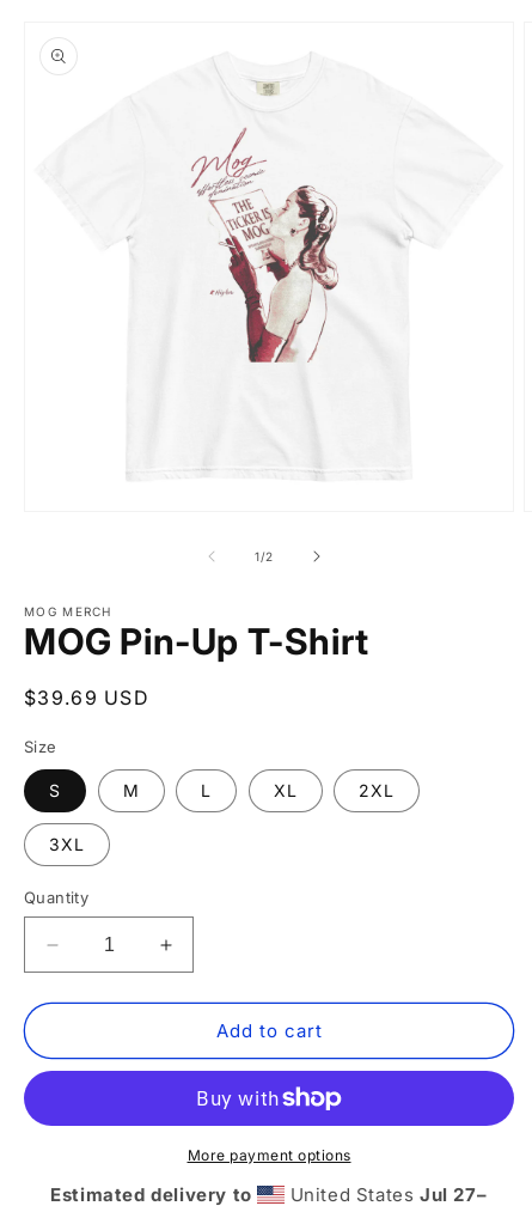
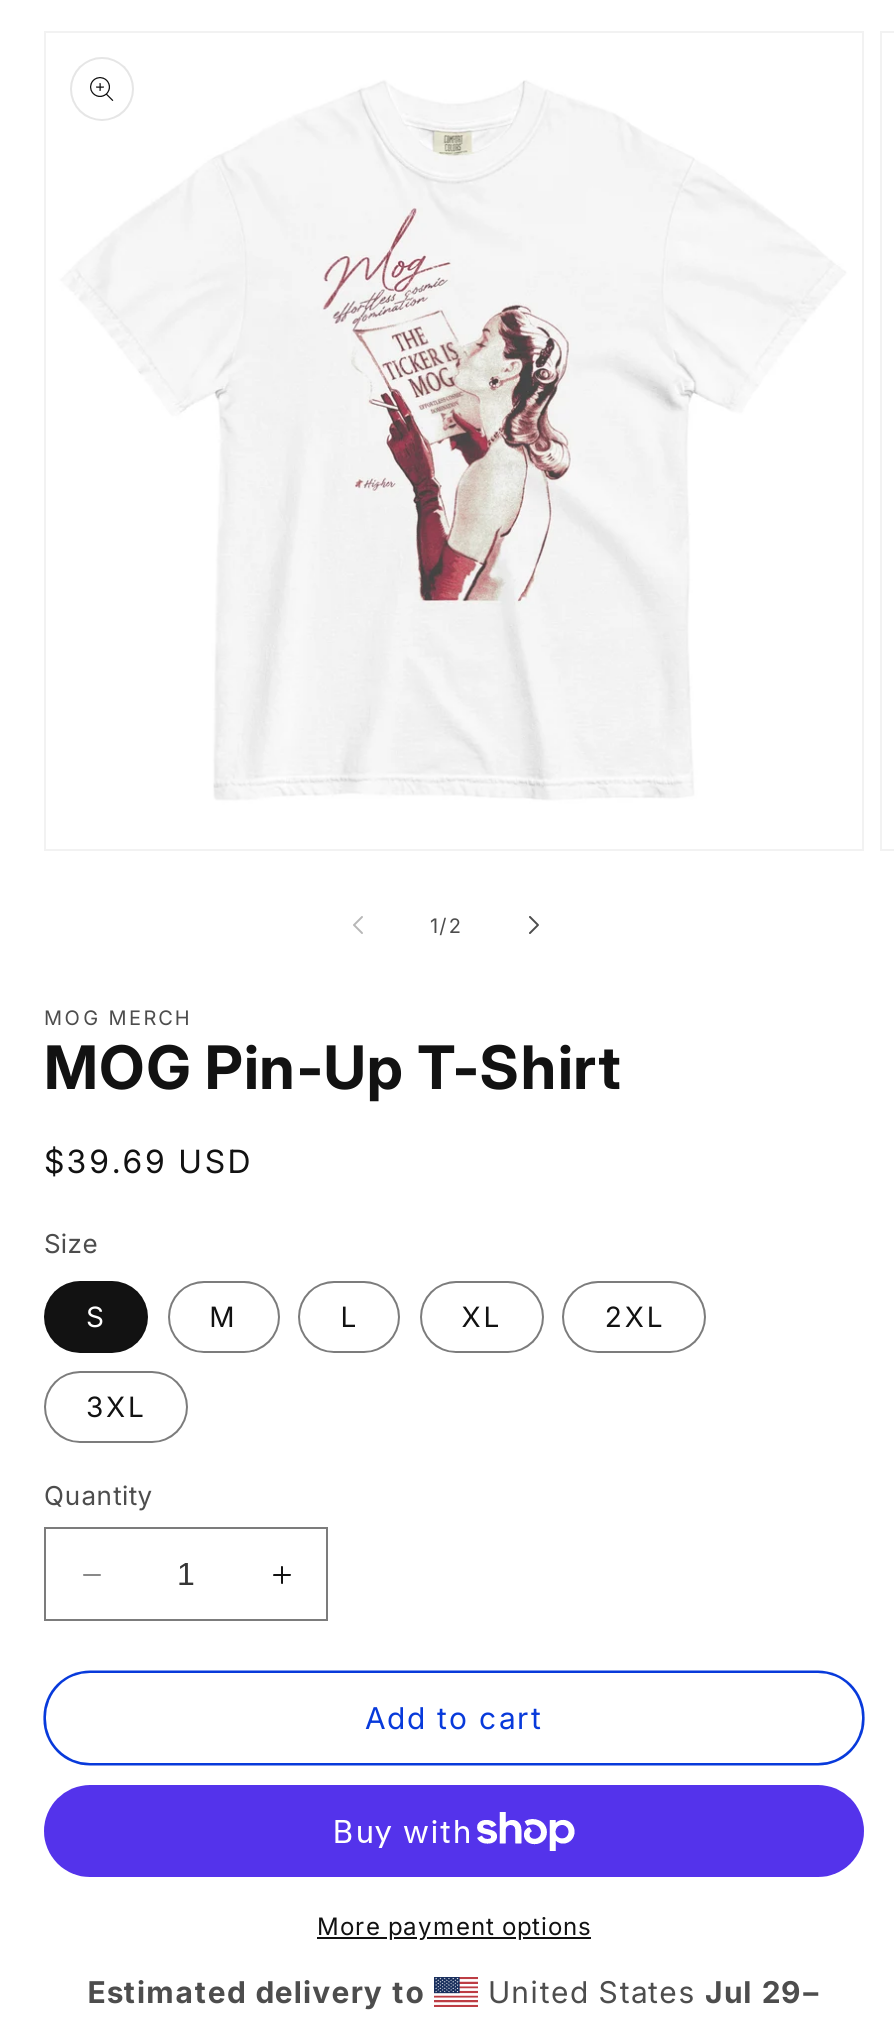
- United States Jul 27–
+ United States Jul 29–
